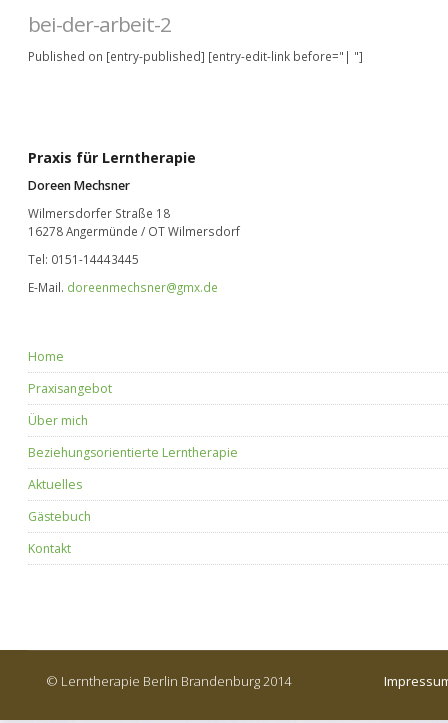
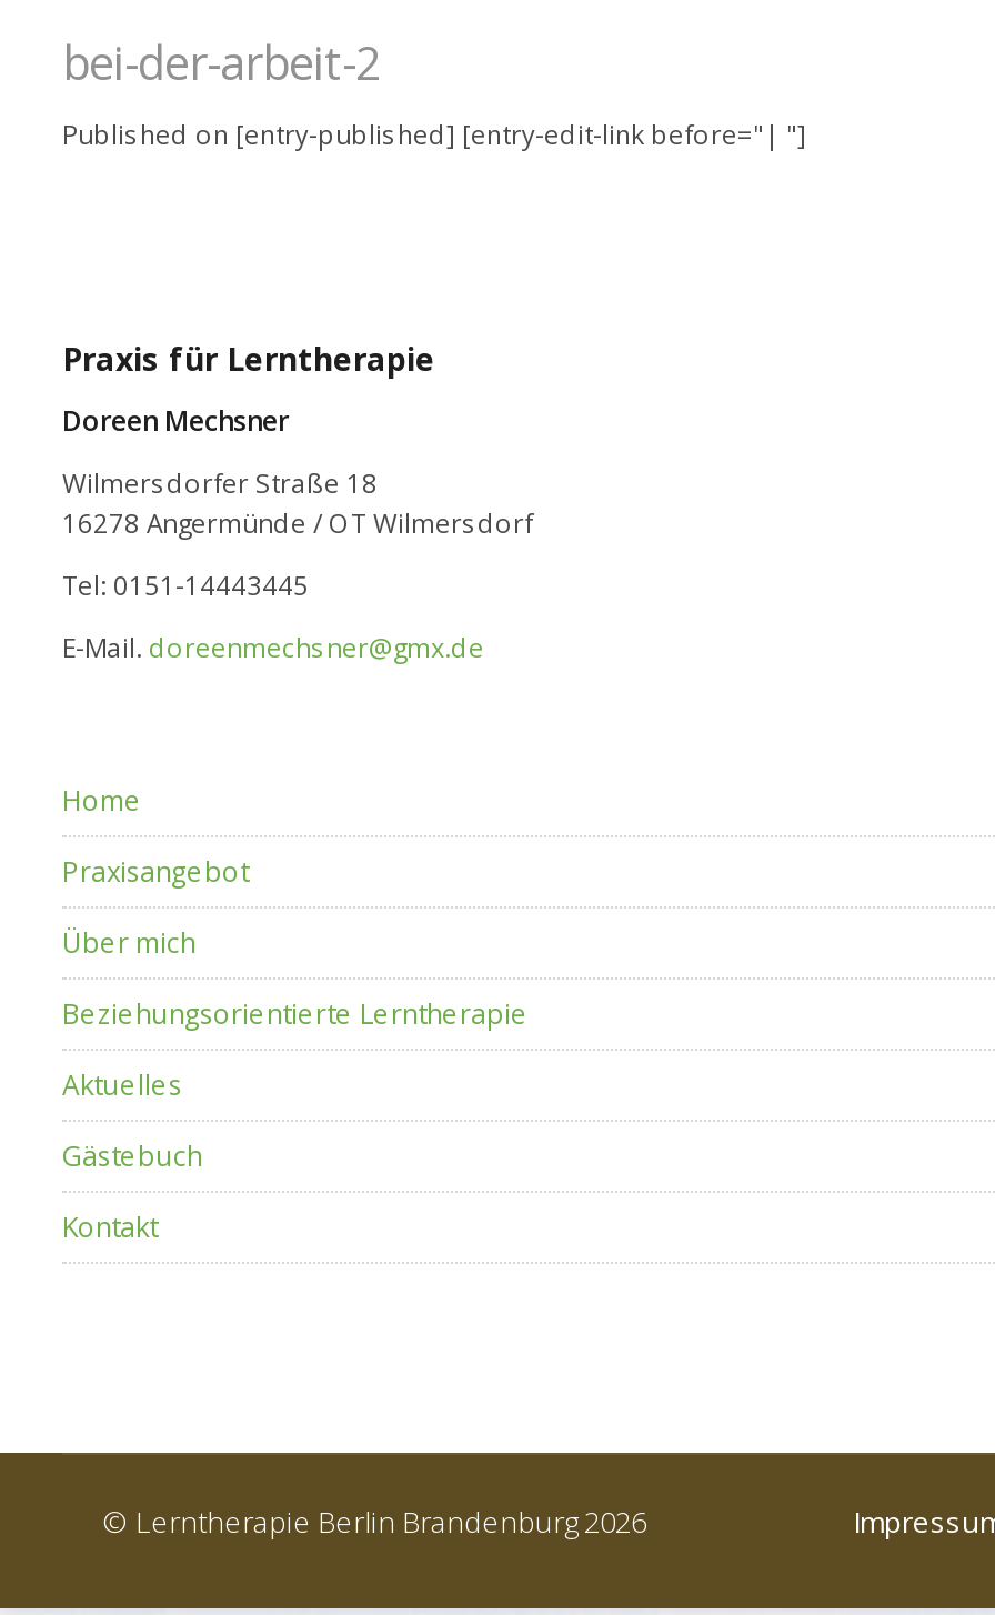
- © Lerntherapie Berlin Brandenburg 2014
+ © Lerntherapie Berlin Brandenburg 2026
